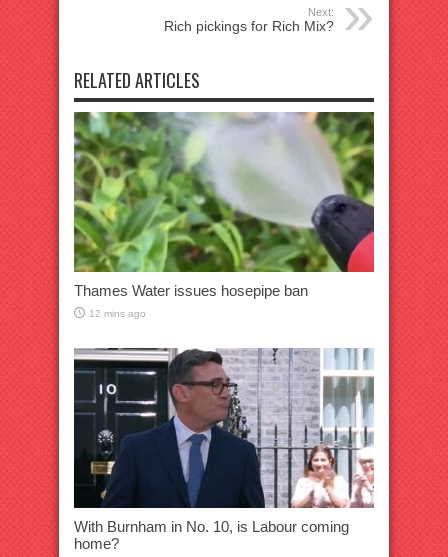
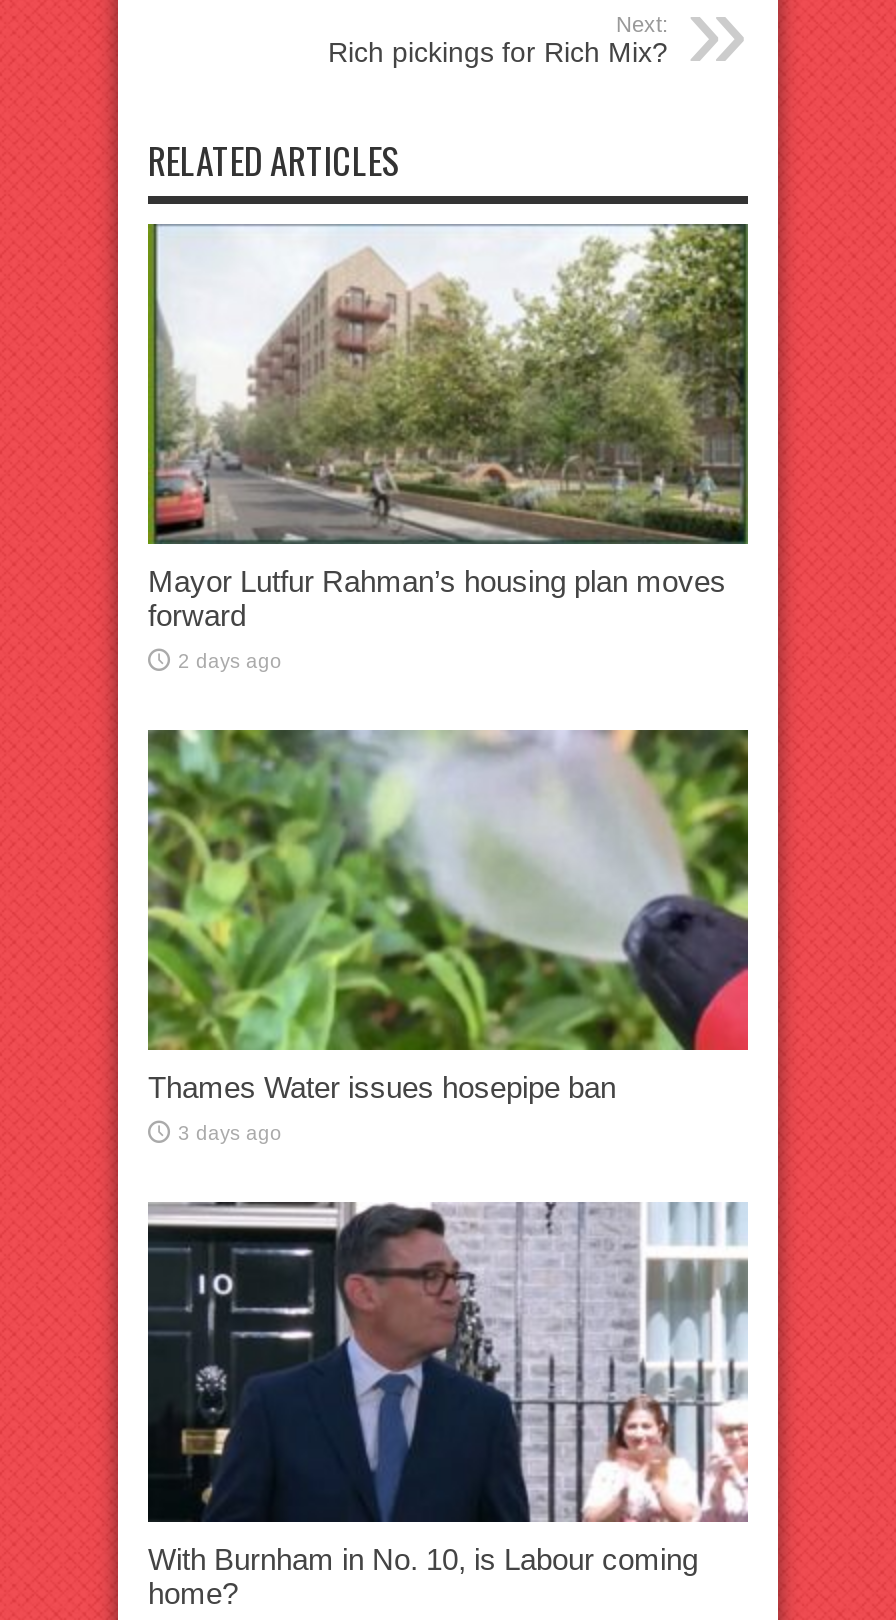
+ [image]
+ Mayor Lutfur Rahman’s housing plan moves
+ forward
+ 2 days ago

- 12 mins ago
+ 3 days ago
